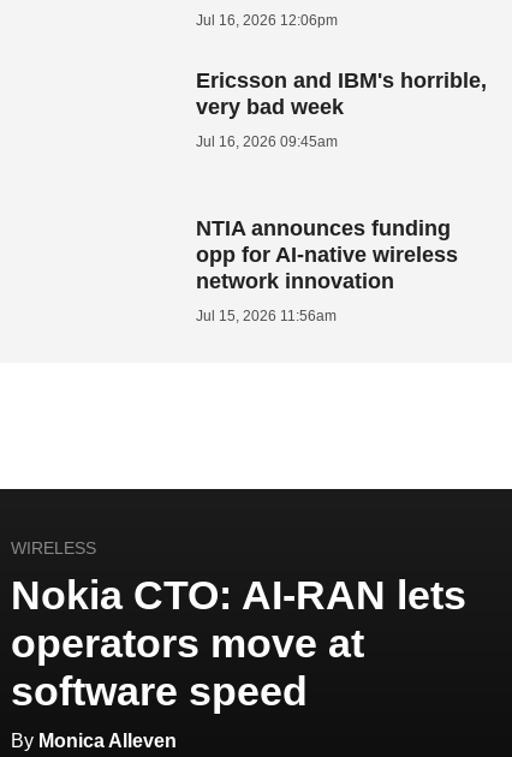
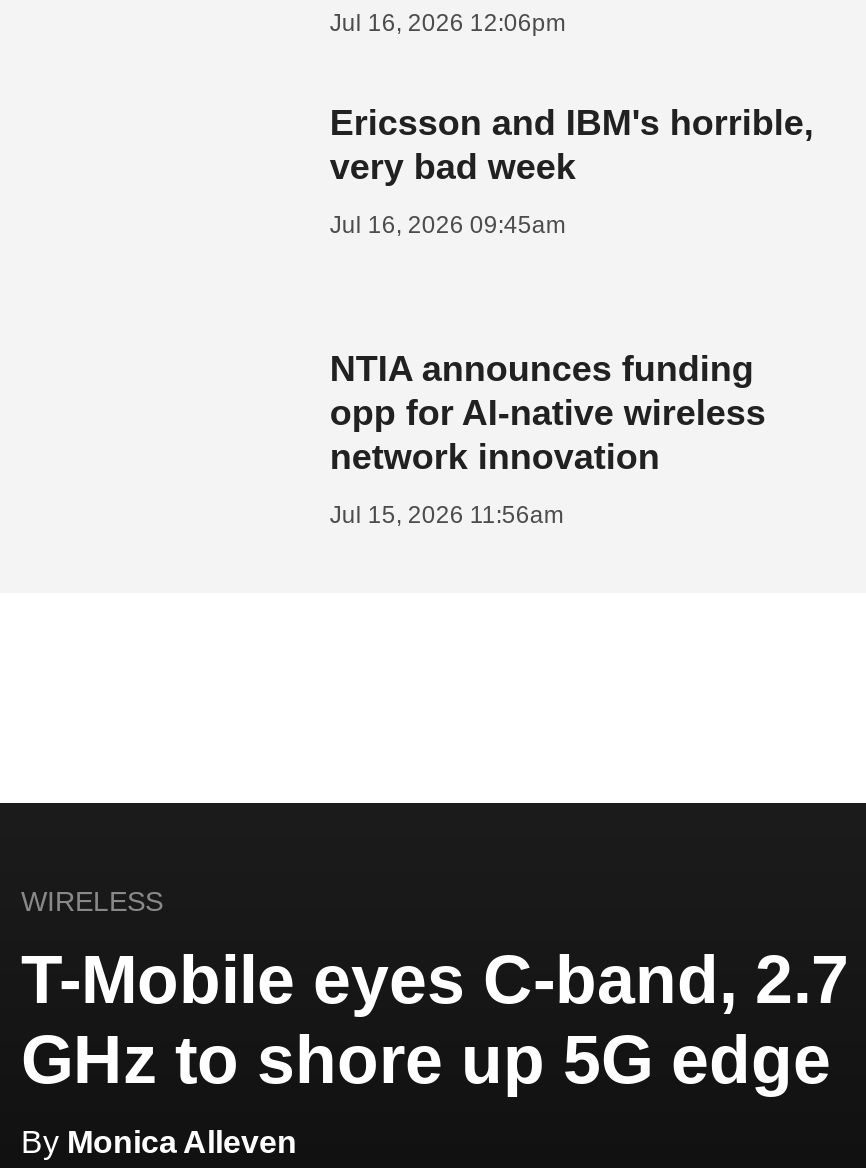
- Nokia CTO: AI-RAN lets
- operators move at
- software speed
+ T-Mobile eyes C-band, 2.7
+ GHz to shore up 5G edge
